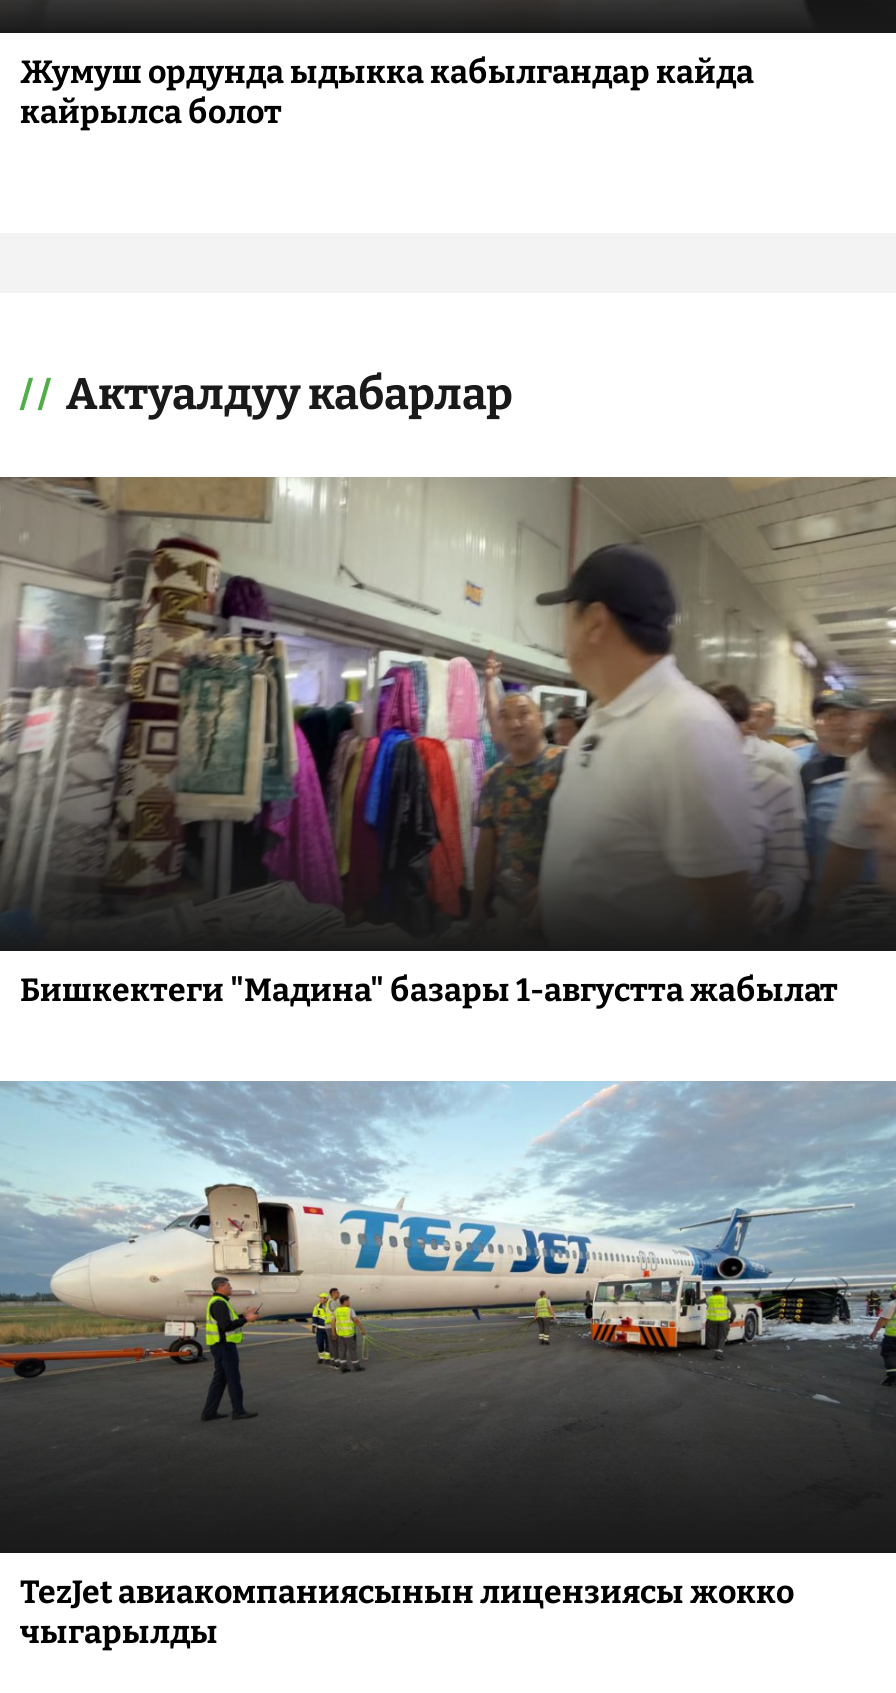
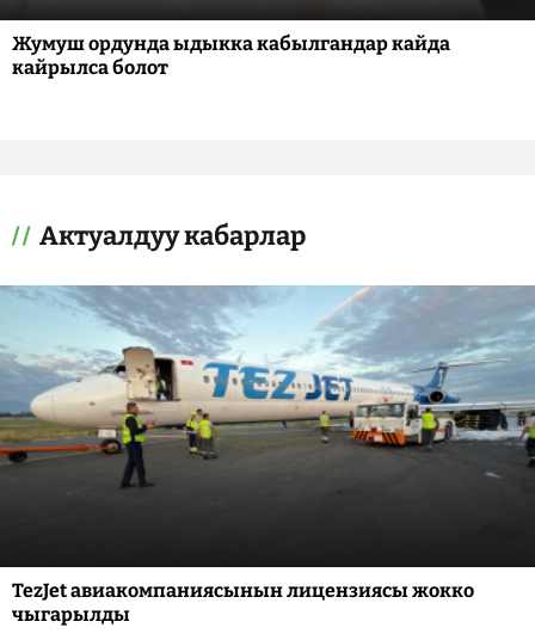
- [image]
- Бишкектеги "Мадина" базары 1-августта жабылат
